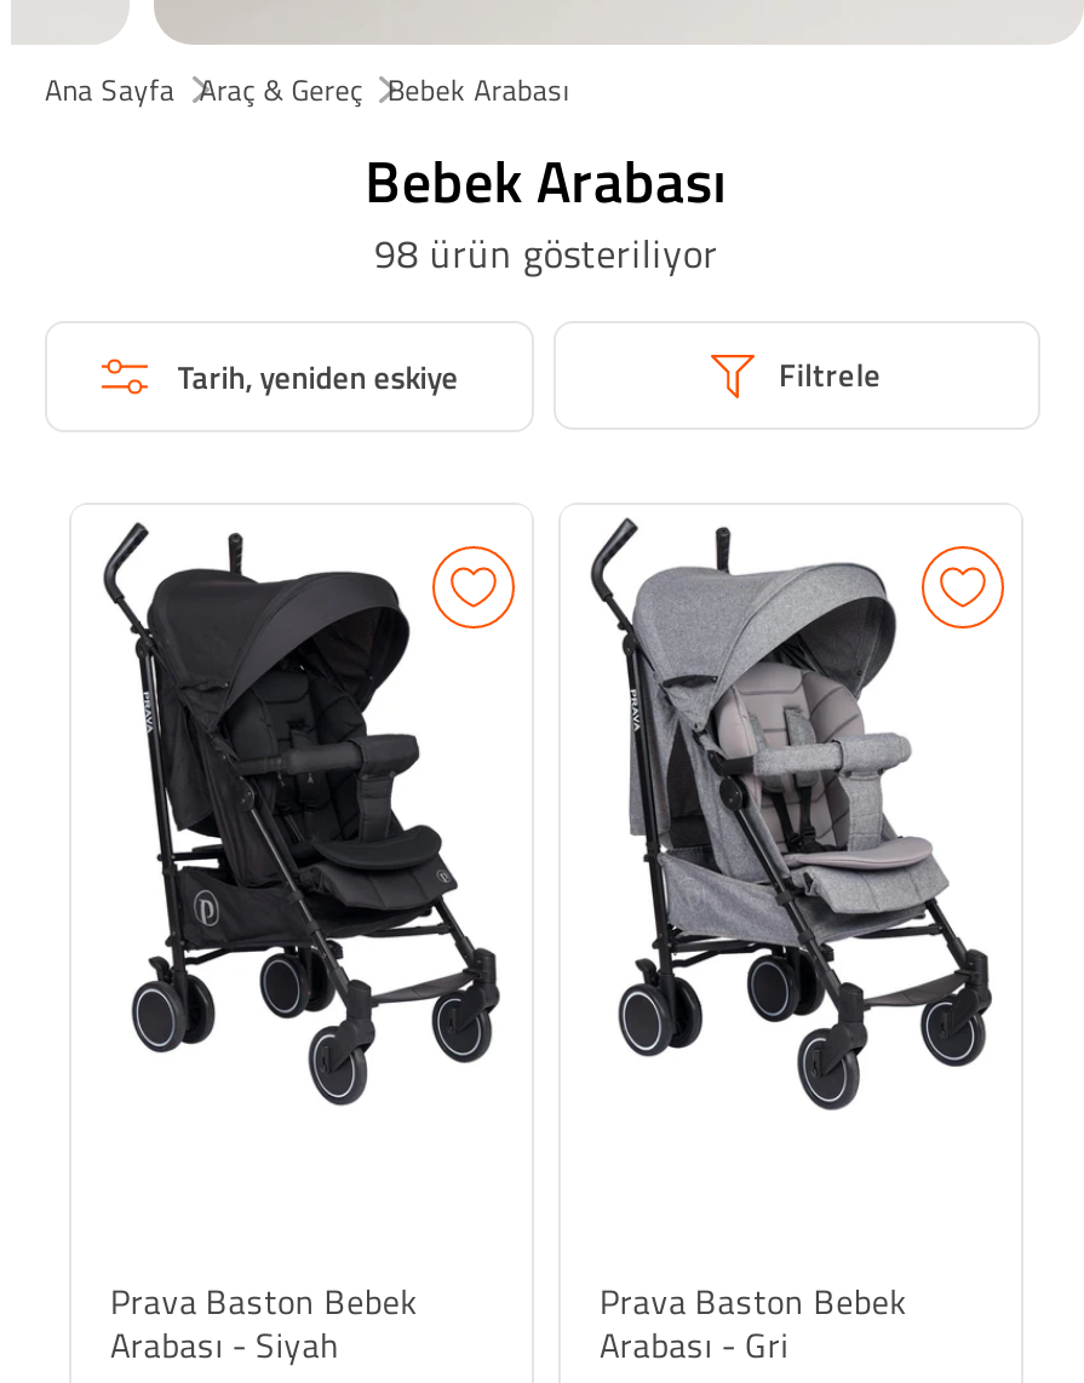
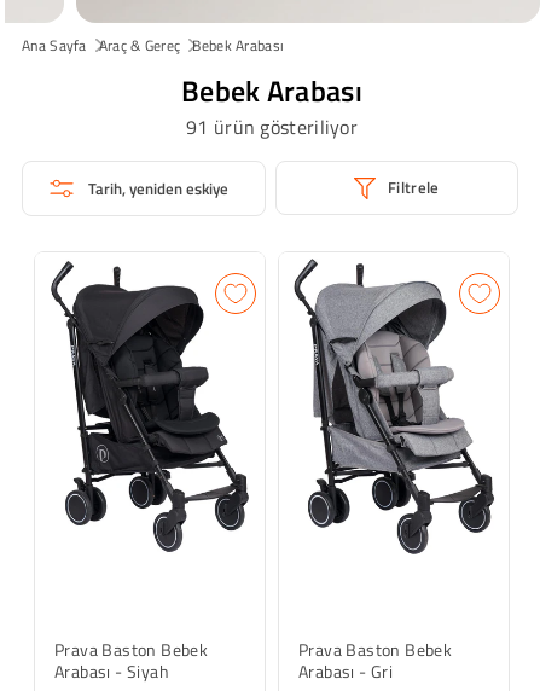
- 98 ürün gösteriliyor
+ 91 ürün gösteriliyor
